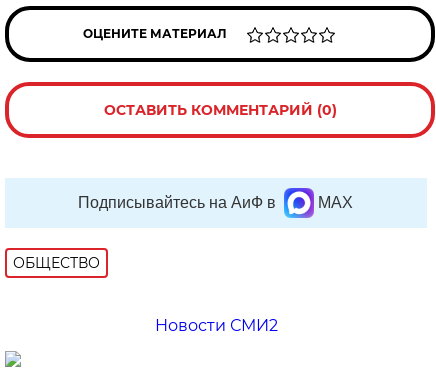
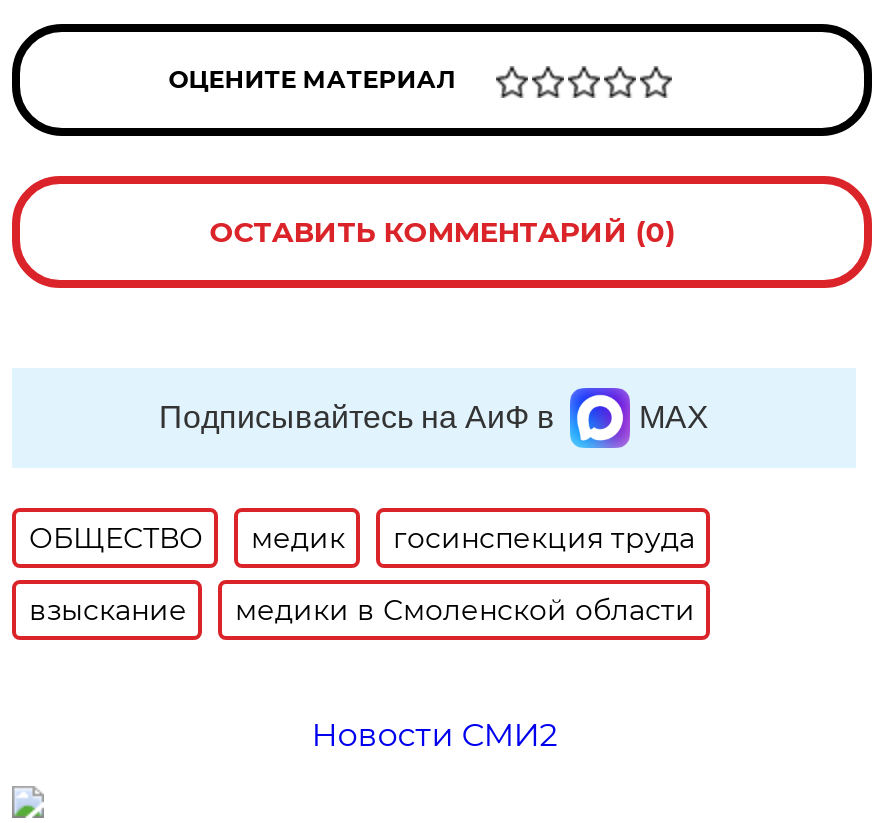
+ медик
+ госинспекция труда
+ взыскание
+ медики в Смоленской области
